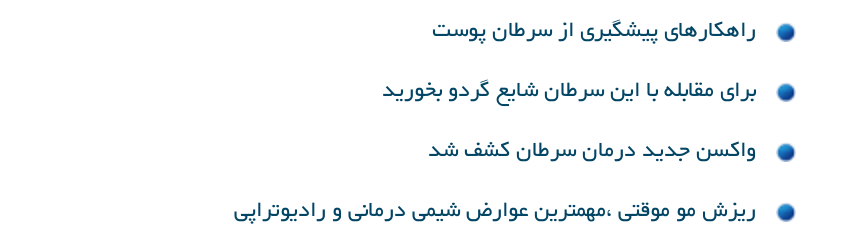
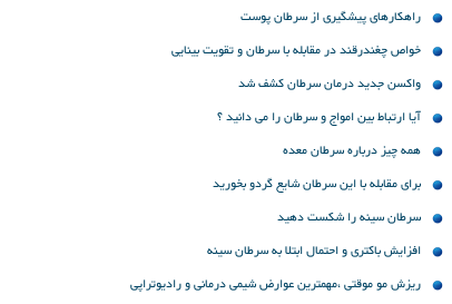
+ خواص چغندرقند در مقابله با سرطان و تقویت بینایی

moved down: برای مقابله با این سرطان شایع گردو بخورید

+ آیا ارتباط بین امواج و سرطان را می دانید ؟
+ همه چیز درباره سرطان معده
+ سرطان سینه را شکست دهید
+ افزایش باکتری و احتمال ابتلا به سرطان سینه
